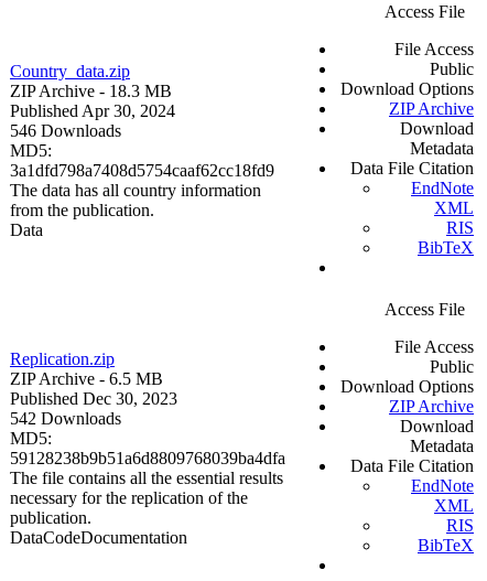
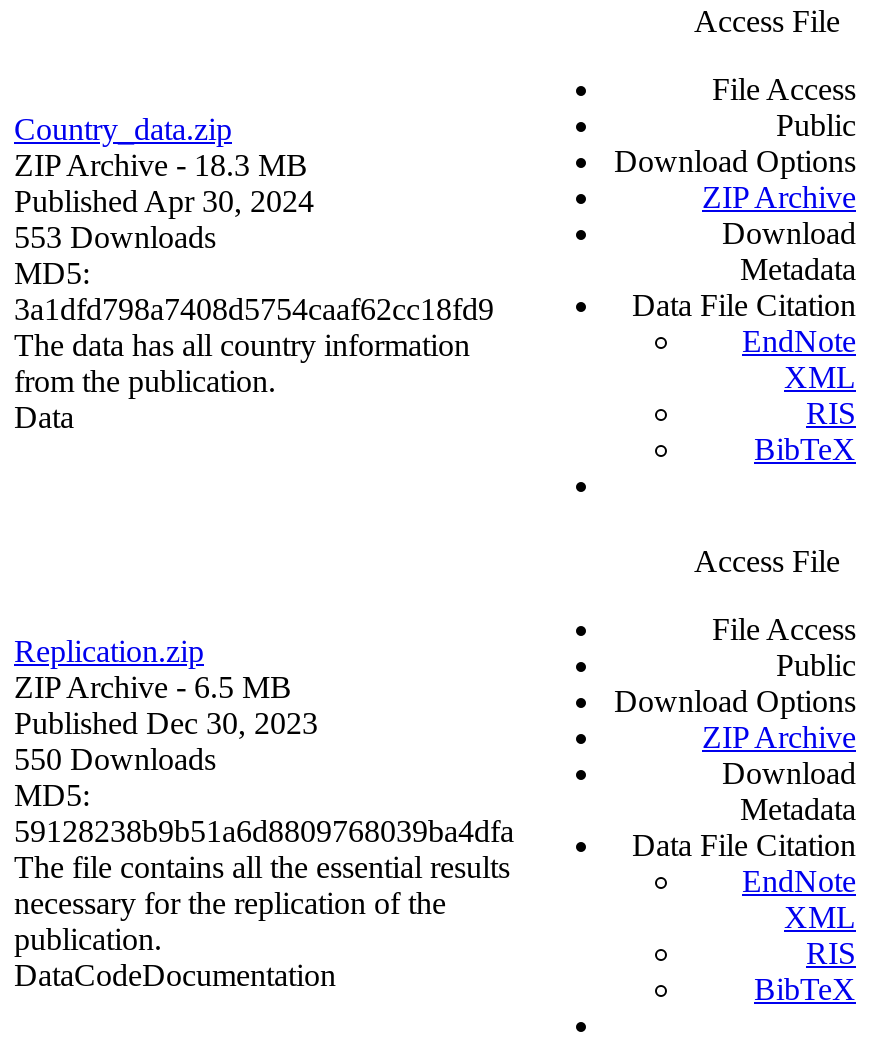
- 546 Downloads
+ 553 Downloads

- 542 Downloads
+ 550 Downloads
